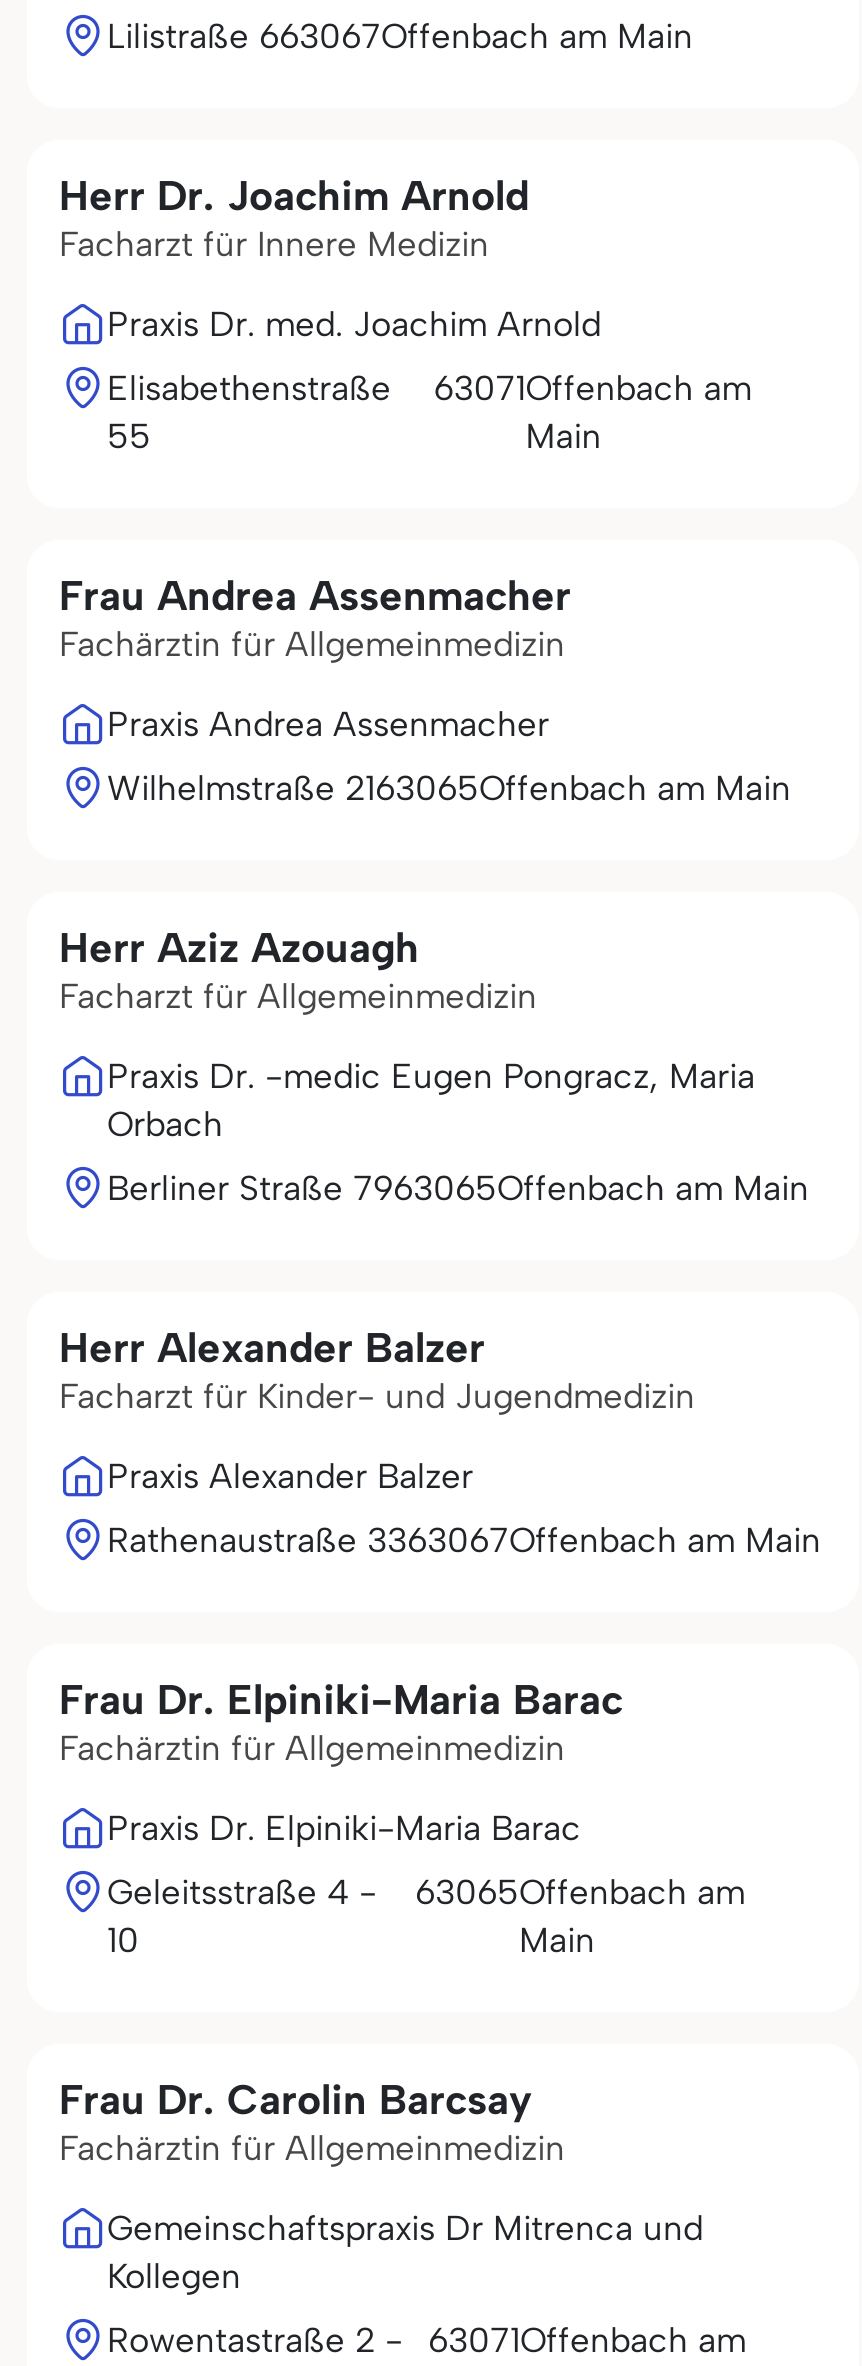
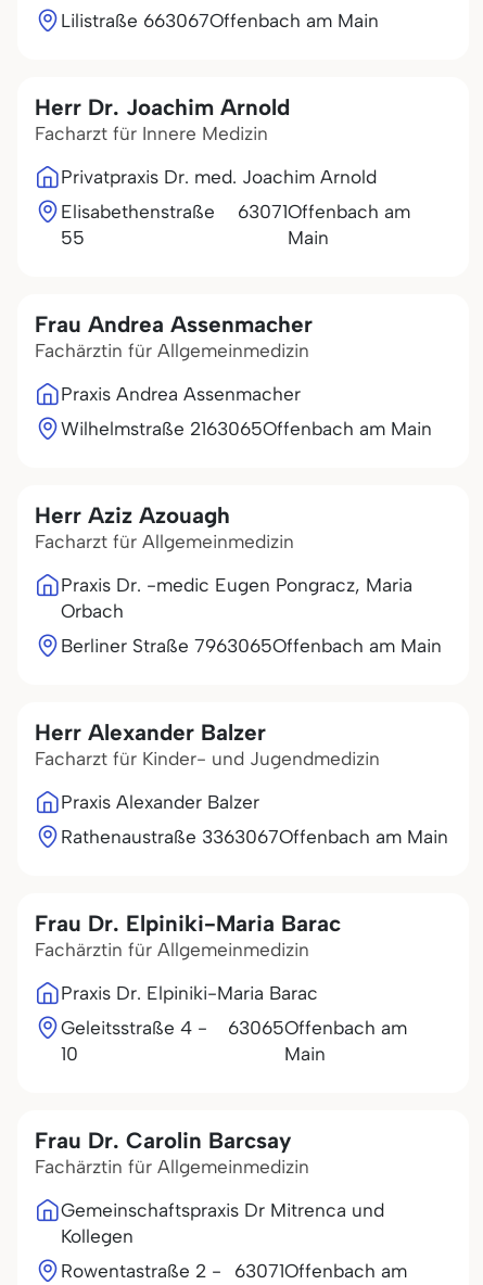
- Praxis Dr. med. Joachim Arnold
+ Privatpraxis Dr. med. Joachim Arnold
